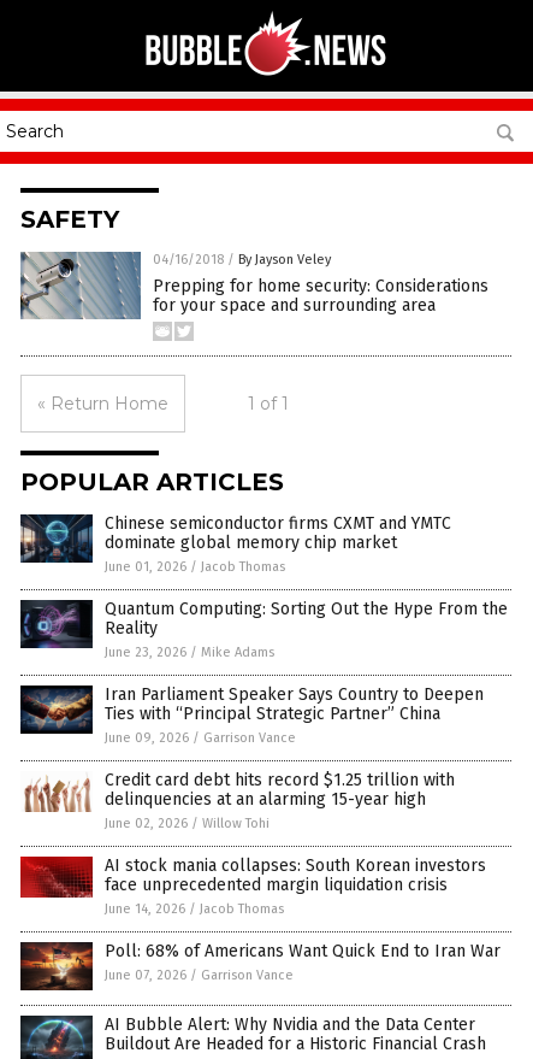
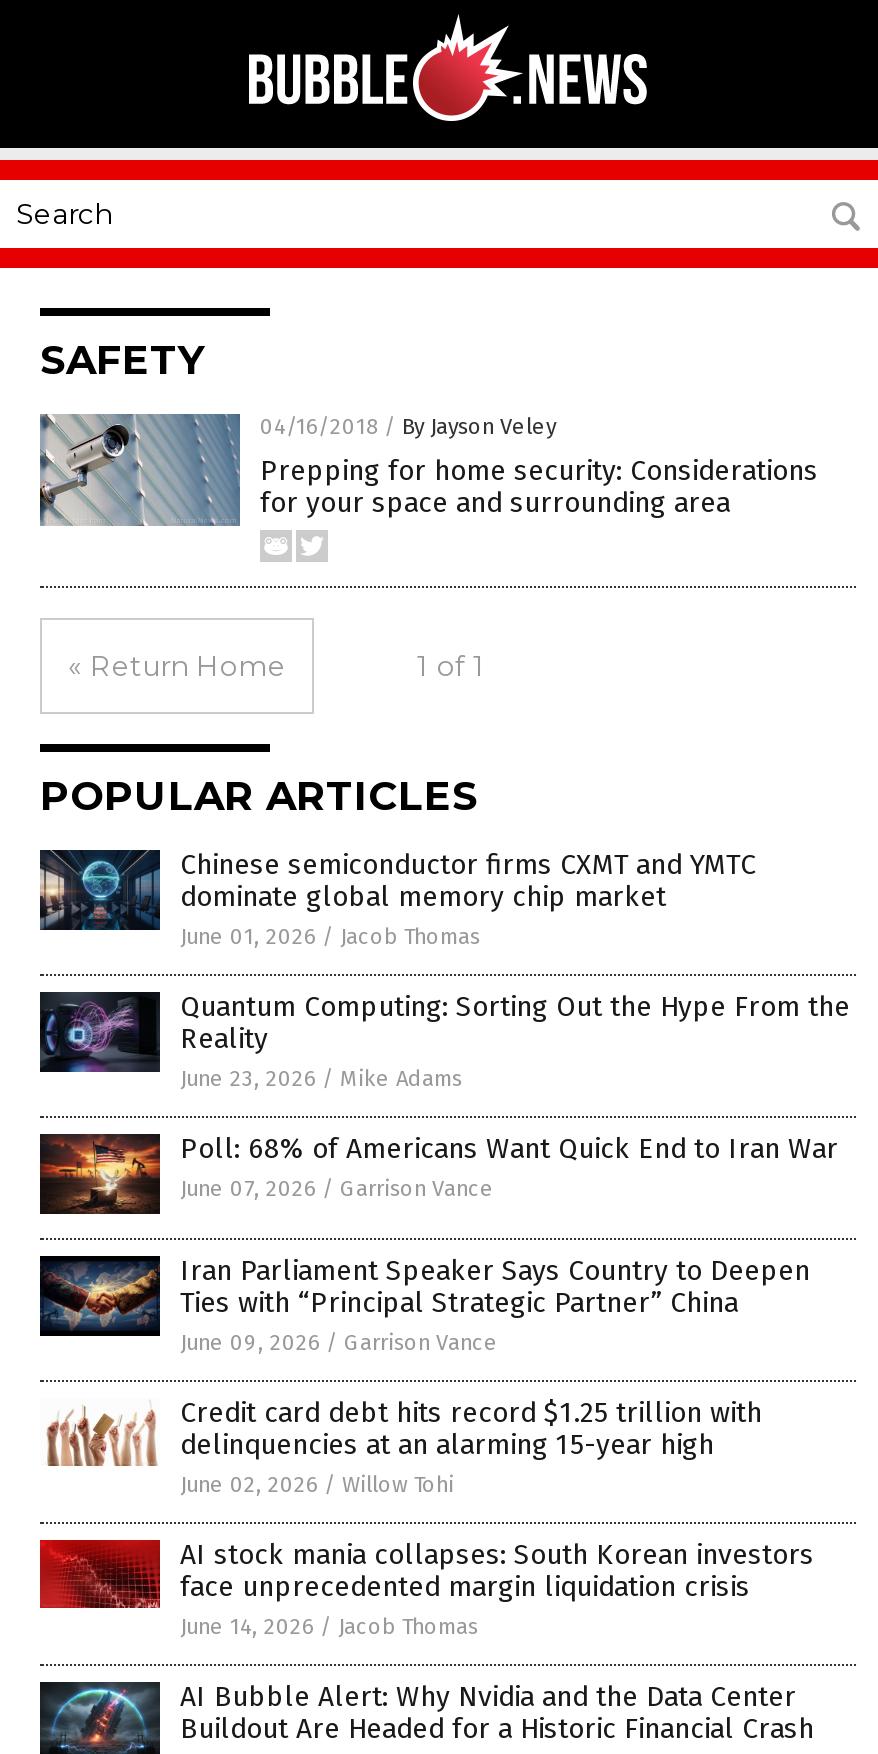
moved down: [image] | Iran Parliament Speaker Says Country to Deepen | Ties with “Principal Strategic Partner” China | ... | face unprecedented margin liquidation crisis | June 14, 2026 / Jacob Thomas

moved up: [image] | Poll: 68% of Americans Want Quick End to Iran War | June 07, 2026 / Garrison Vance
